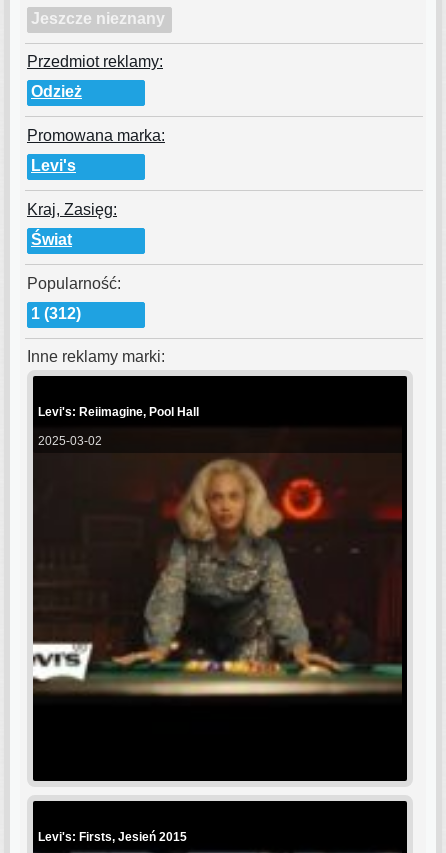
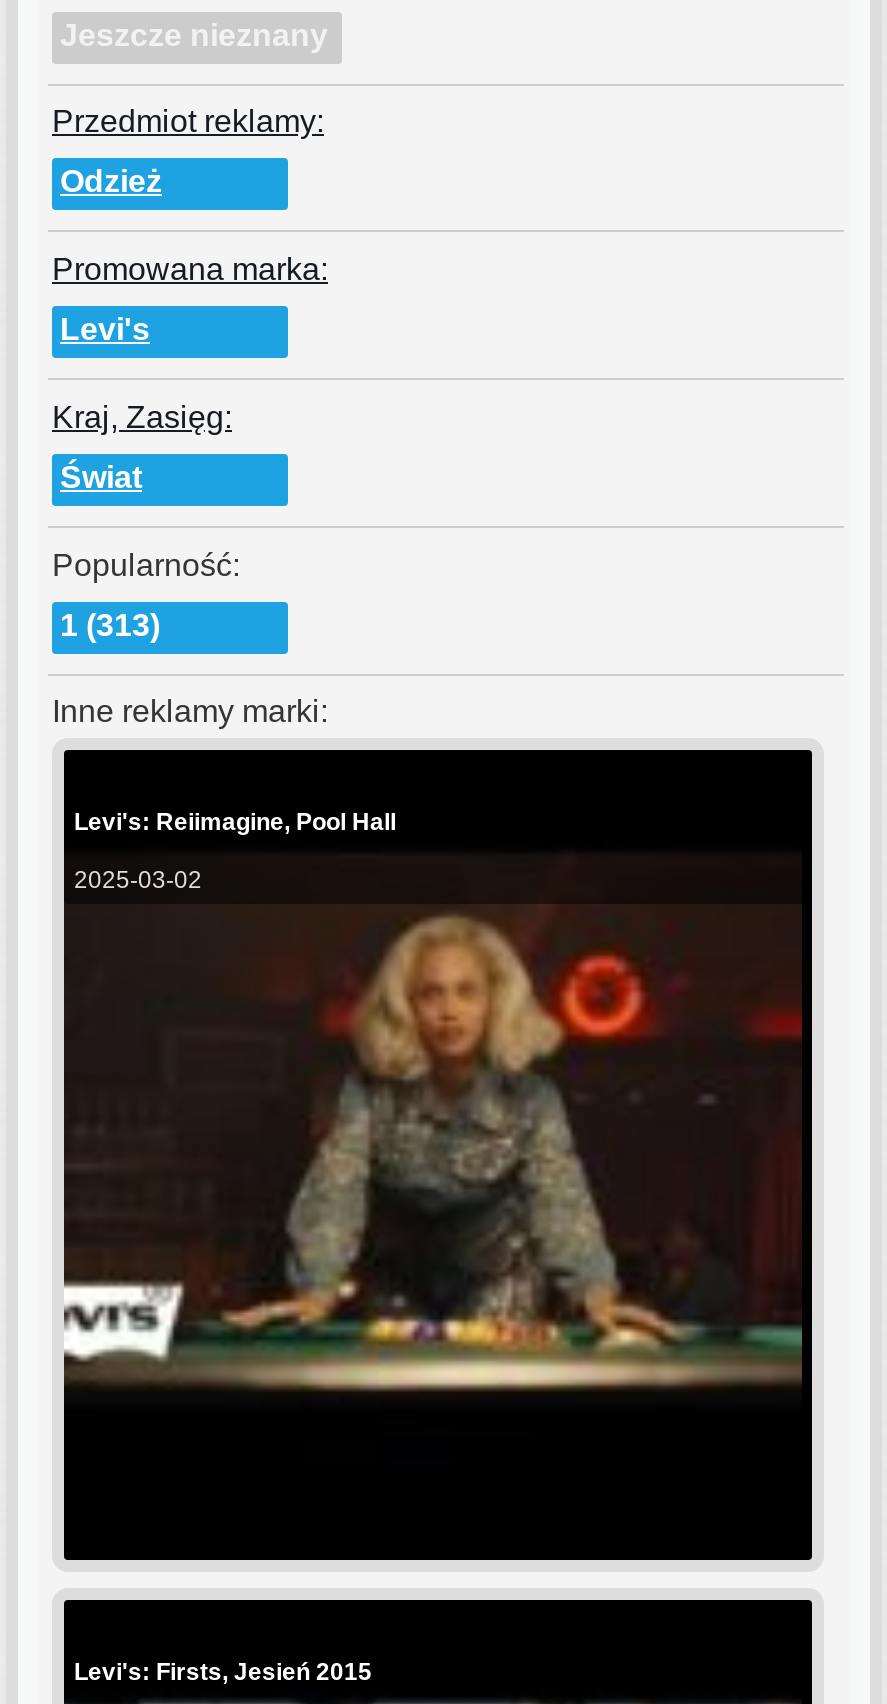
- 1 (312)
+ 1 (313)
